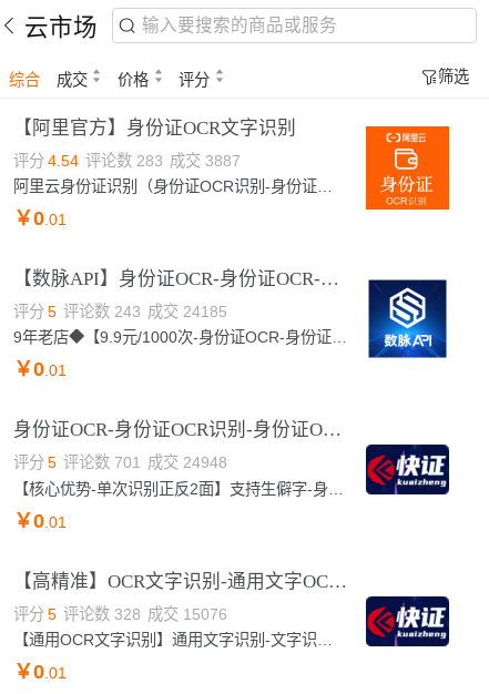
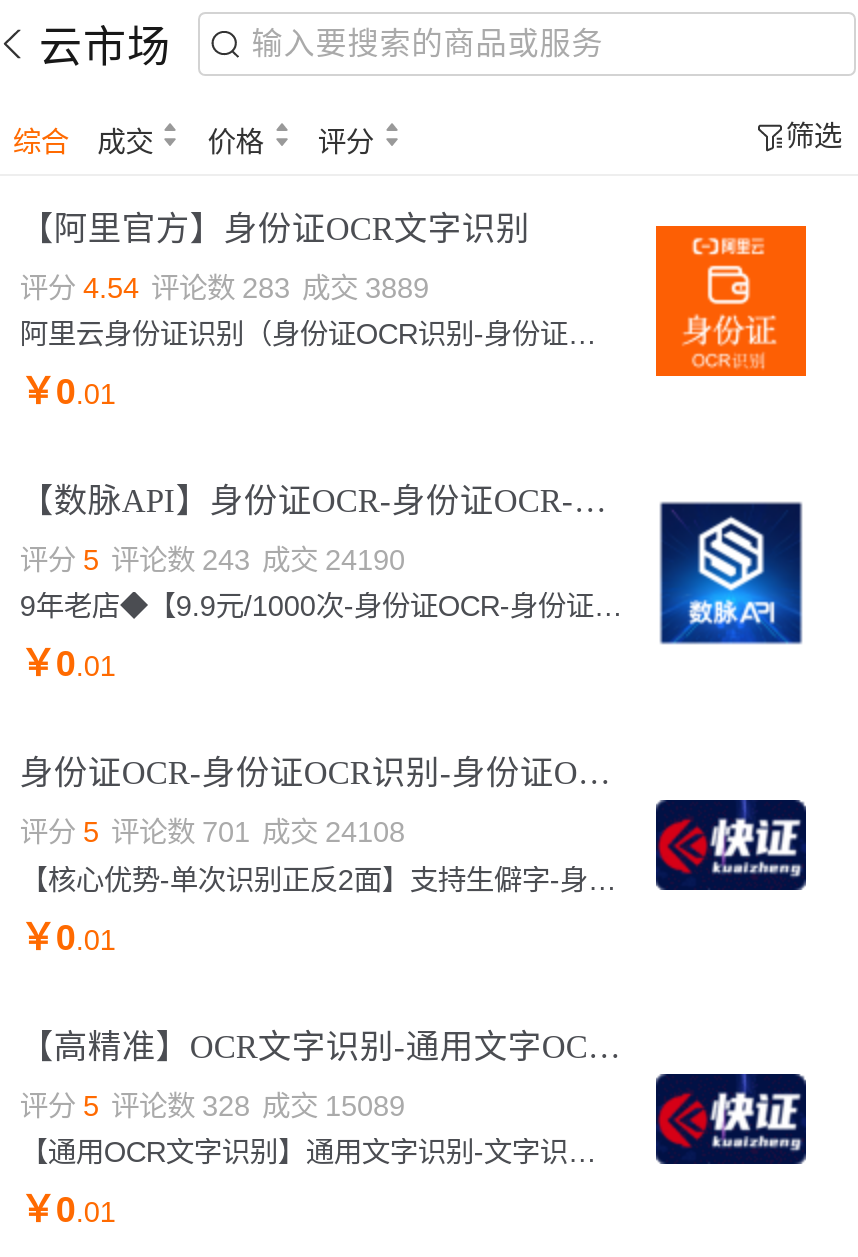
- 评分 4.54 评论数 283 成交 3887
+ 评分 4.54 评论数 283 成交 3889

- 评分 5 评论数 243 成交 24185
+ 评分 5 评论数 243 成交 24190

- 评分 5 评论数 701 成交 24948
+ 评分 5 评论数 701 成交 24108

- 评分 5 评论数 328 成交 15076
+ 评分 5 评论数 328 成交 15089
